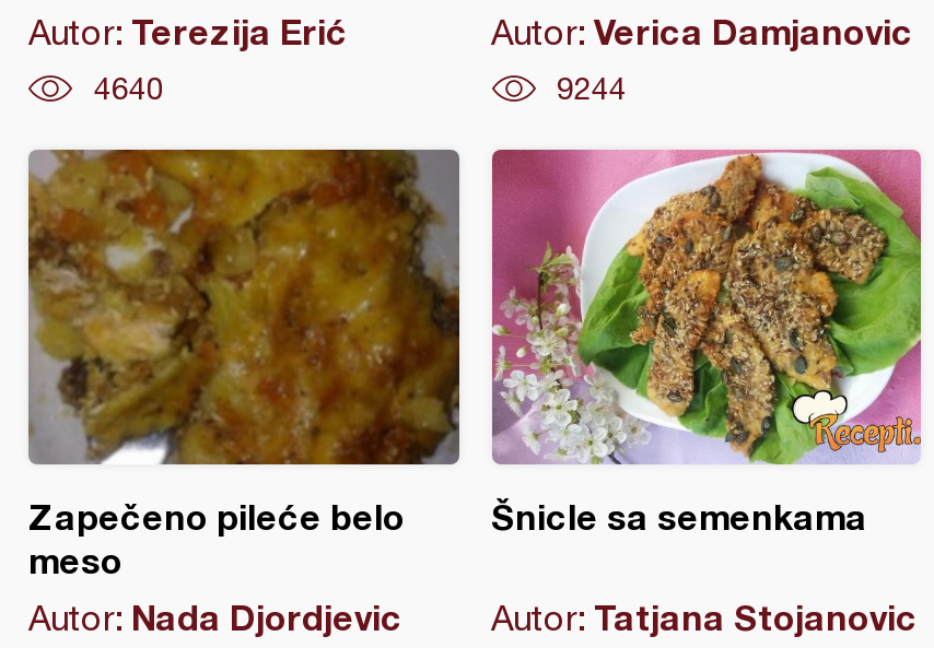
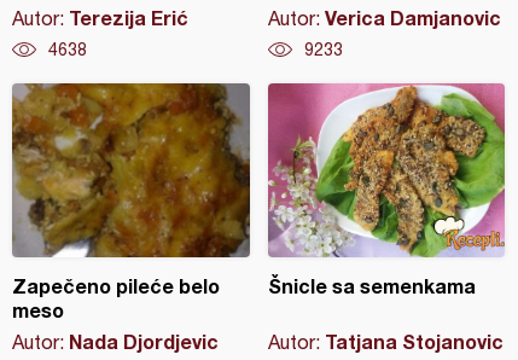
- 4640
+ 4638

- 9244
+ 9233
